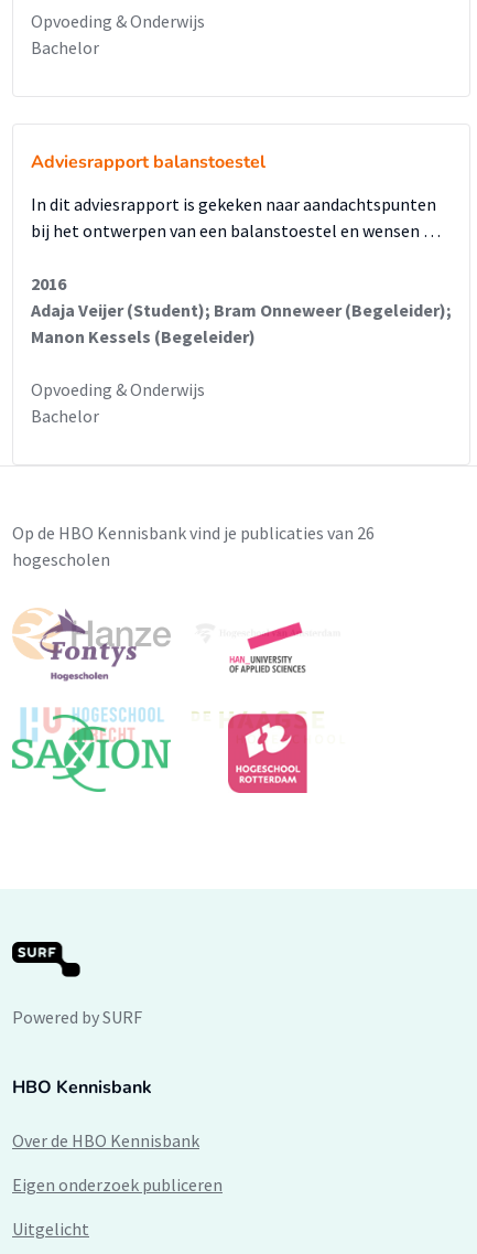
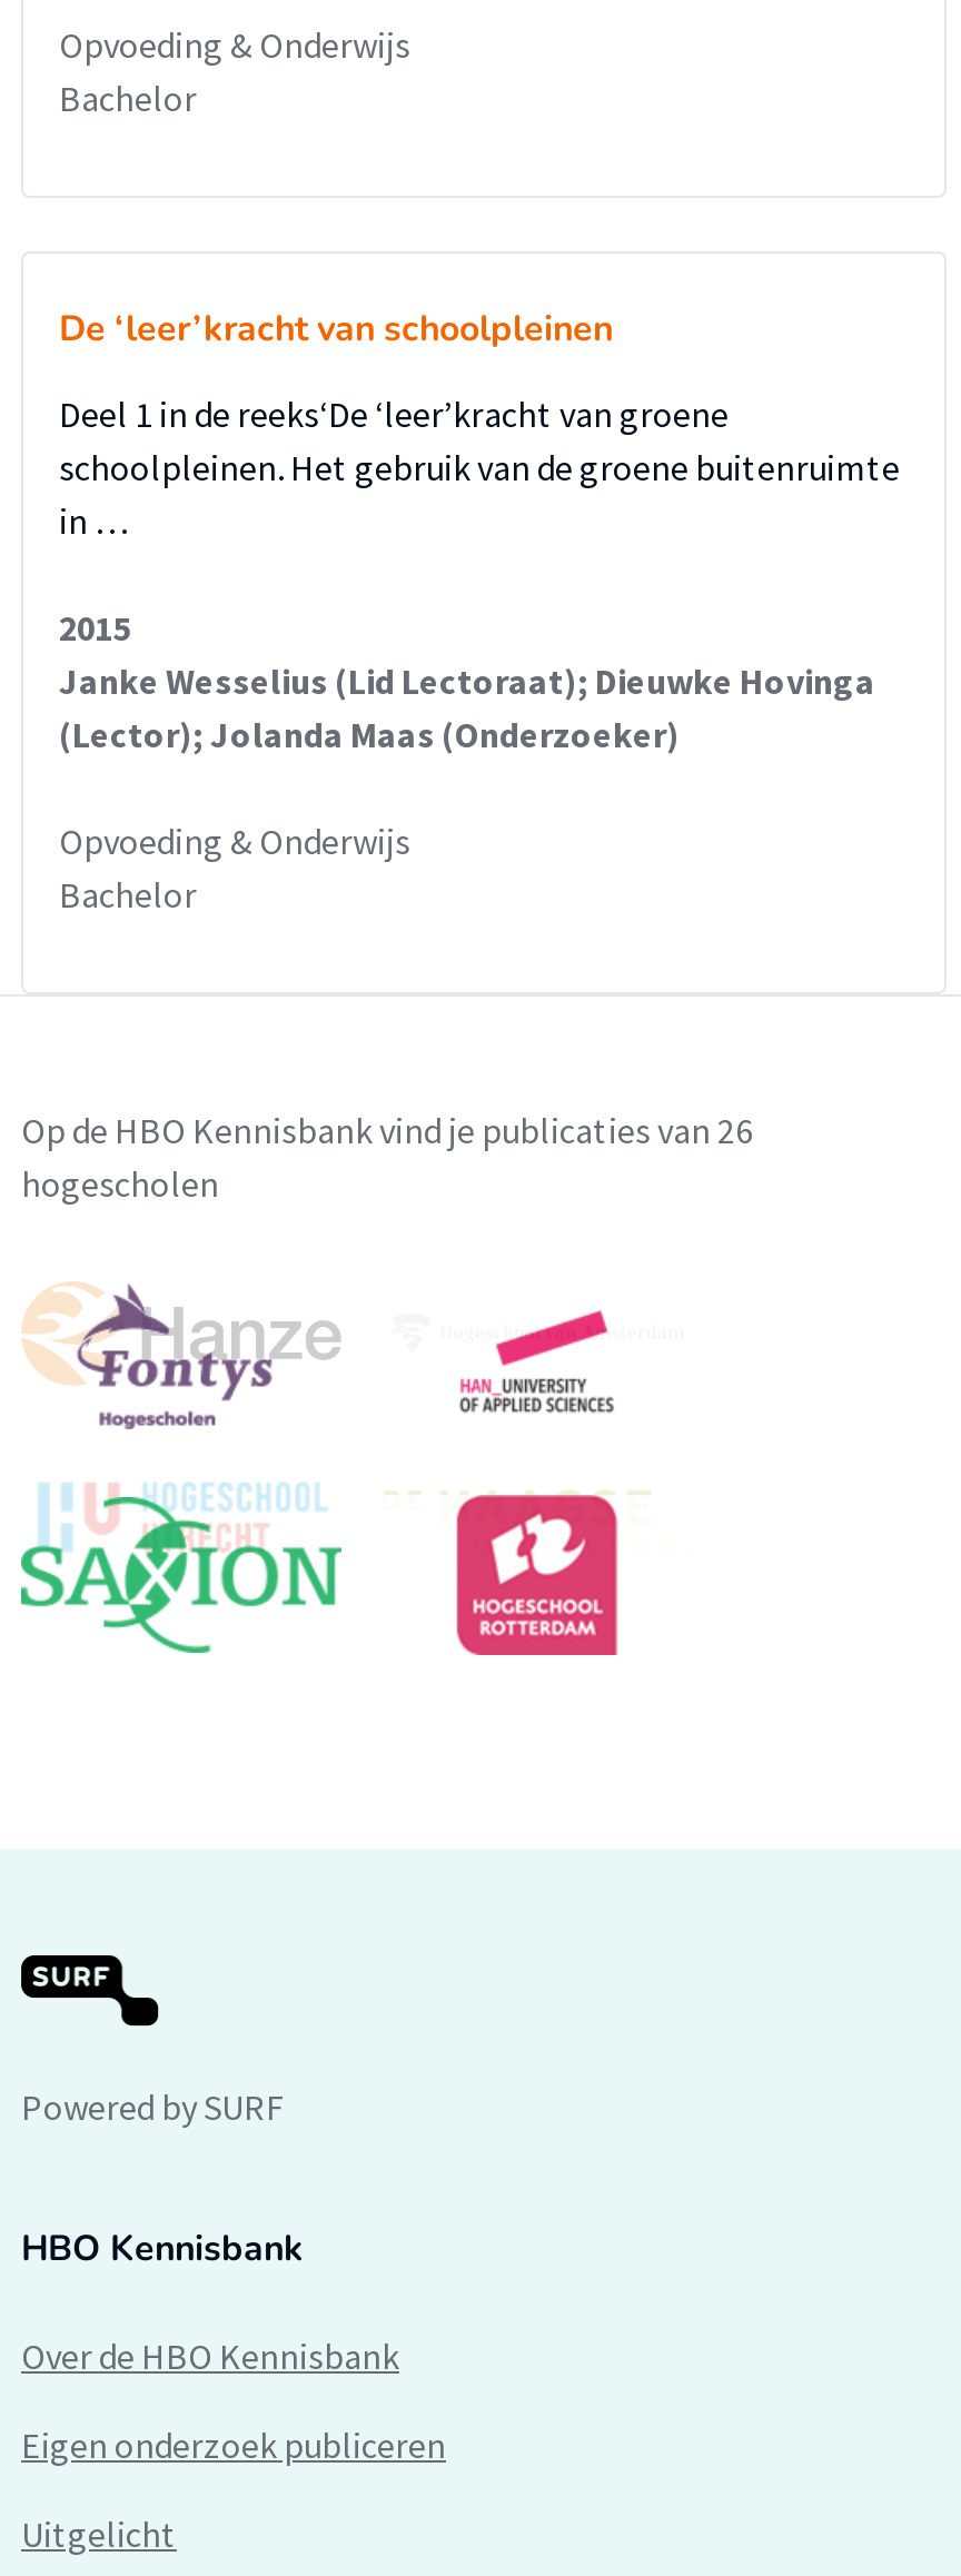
- Adviesrapport balanstoestel
+ De ‘leer’kracht van schoolpleinen

- In dit adviesrapport is gekeken naar aandachtspunten
- bij het ontwerpen van een balanstoestel en wensen …
+ Deel 1 in de reeks‘De ‘leer’kracht van groene
+ schoolpleinen. Het gebruik van de groene buitenruimte
+ in …

- 2016
- Adaja Veijer (Student); Bram Onneweer (Begeleider);
- Manon Kessels (Begeleider)
+ 2015
+ Janke Wesselius (Lid Lectoraat); Dieuwke Hovinga
+ (Lector); Jolanda Maas (Onderzoeker)
